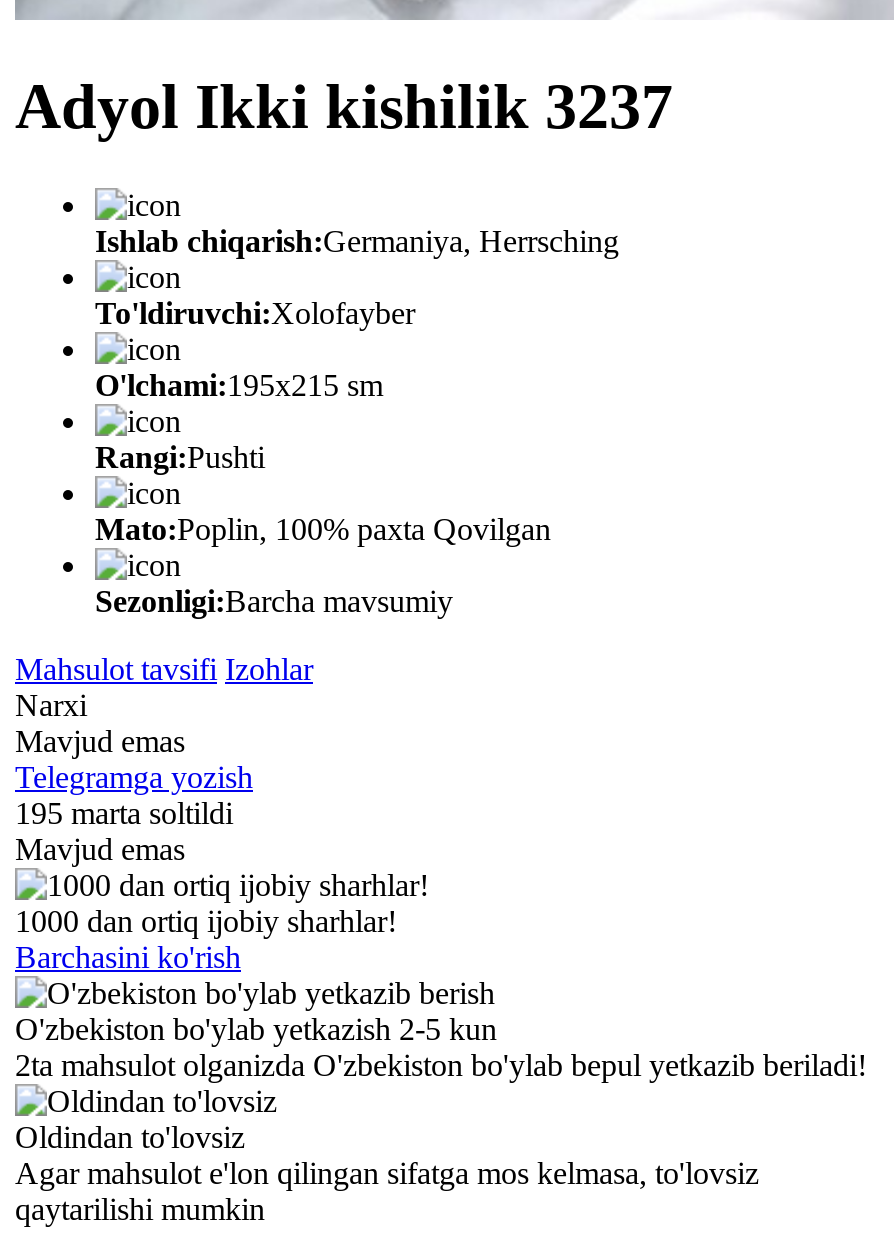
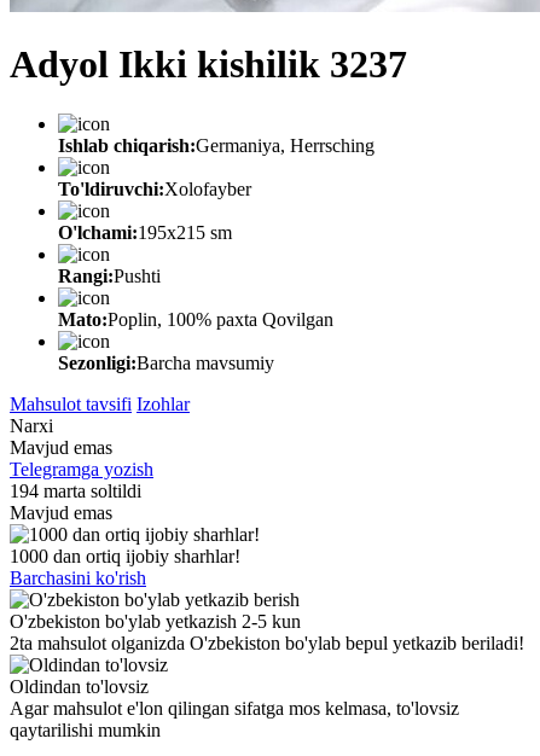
- 195 marta soltildi
+ 194 marta soltildi
